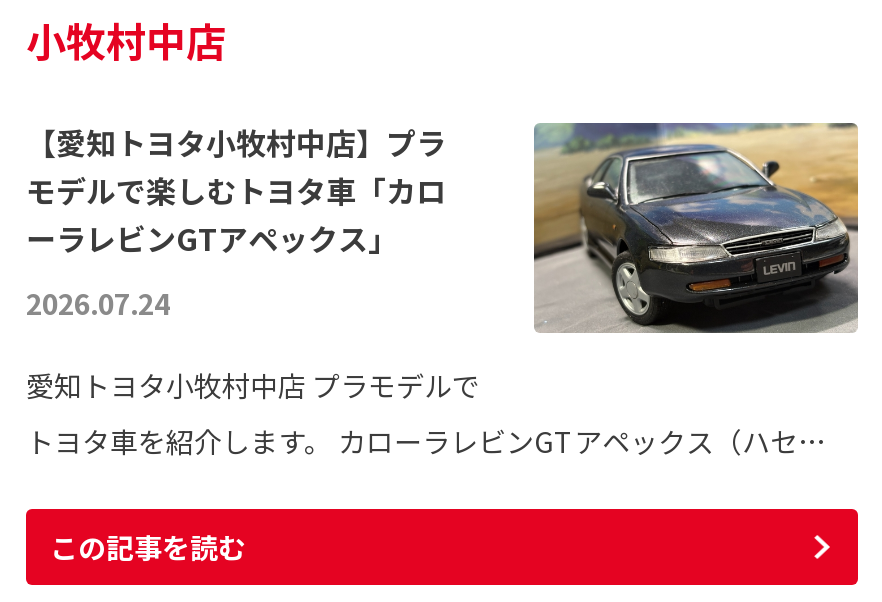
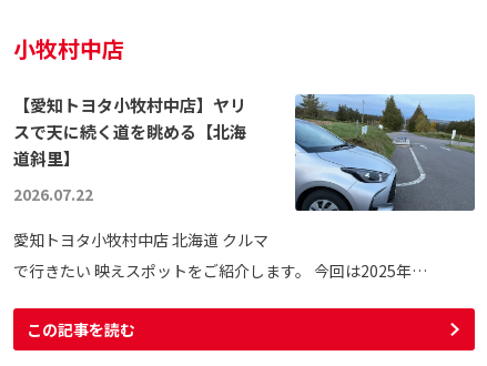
- 【愛知トヨタ小牧村中店】プラ
- モデルで楽しむトヨタ車「カロ
- ーラレビンGTアペックス」
+ 【愛知トヨタ小牧村中店】ヤリ
+ スで天に続く道を眺める【北海
+ 道斜里】

- [image]
- 愛知トヨタ小牧村中店 プラモデルで
- トヨタ車を紹介します。 カローラレビンGTアペックス（ハセ…
+ [image]
+ 愛知トヨタ小牧村中店 北海道 クルマ
+ で行きたい 映えスポットをご紹介します。 今回は2025年…

- 2026.07.24
+ 2026.07.22
